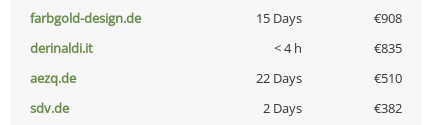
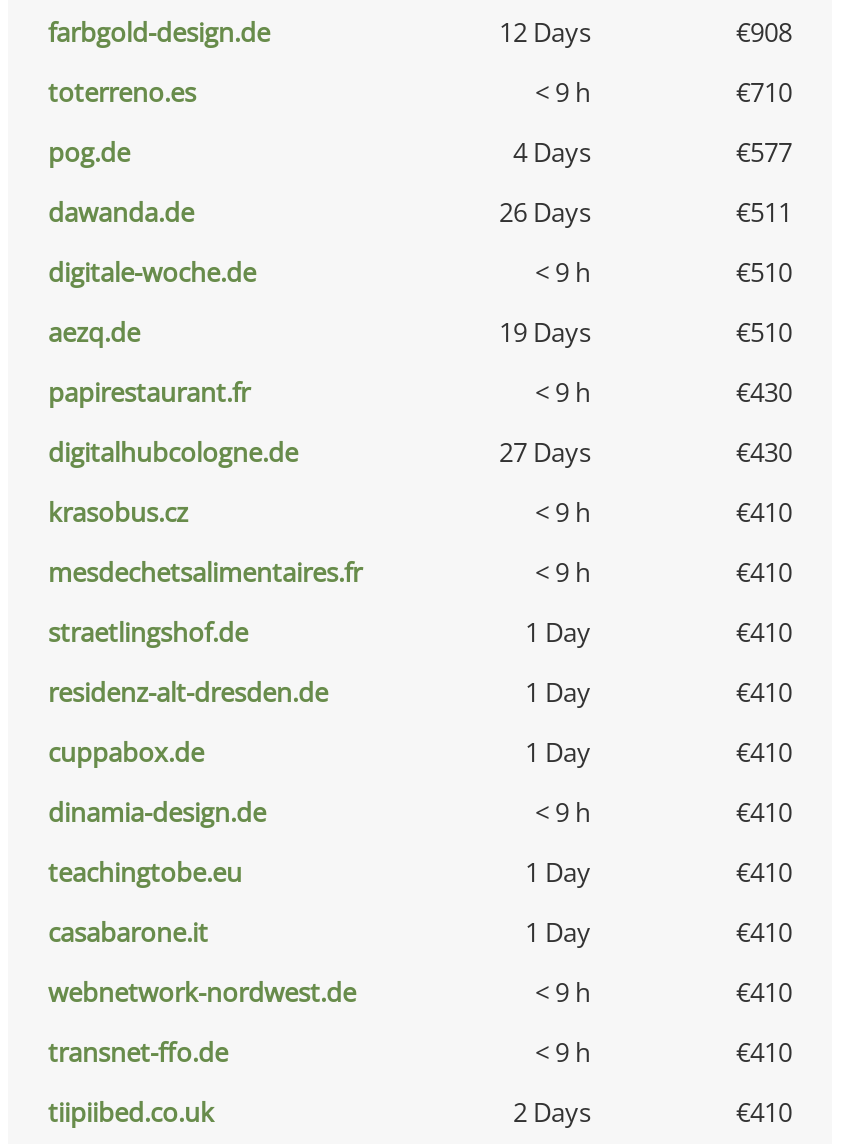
- 15 Days
+ 12 Days

- derinaldi.it
- < 4 h
- €835
+ toterreno.es
+ < 9 h
+ €710
+ pog.de
+ 4 Days
+ €577
+ dawanda.de
+ 26 Days
+ €511
+ digitale-woche.de
+ < 9 h
+ €510

- 22 Days
+ 19 Days

- sdv.de
+ papirestaurant.fr
+ < 9 h
+ €430
+ digitalhubcologne.de
+ 27 Days
+ €430
+ krasobus.cz
+ < 9 h
+ €410
+ mesdechetsalimentaires.fr
+ < 9 h
+ €410
+ straetlingshof.de
+ 1 Day
+ €410
+ residenz-alt-dresden.de
+ 1 Day
+ €410
+ cuppabox.de
+ 1 Day
+ €410
+ dinamia-design.de
+ < 9 h
+ €410
+ teachingtobe.eu
+ 1 Day
+ €410
+ casabarone.it
+ 1 Day
+ €410
+ webnetwork-nordwest.de
+ < 9 h
+ €410
+ transnet-ffo.de
+ < 9 h
+ €410
+ tiipiibed.co.uk

- €382
+ €410
